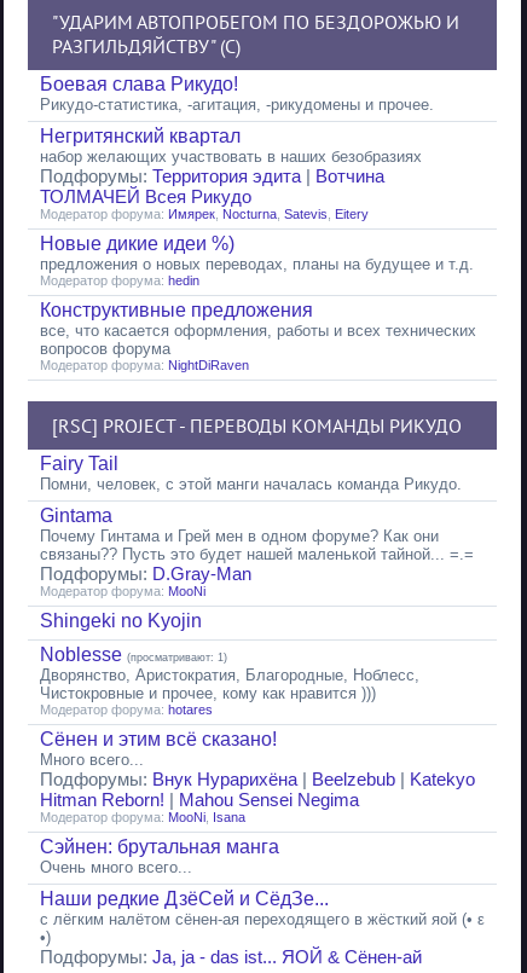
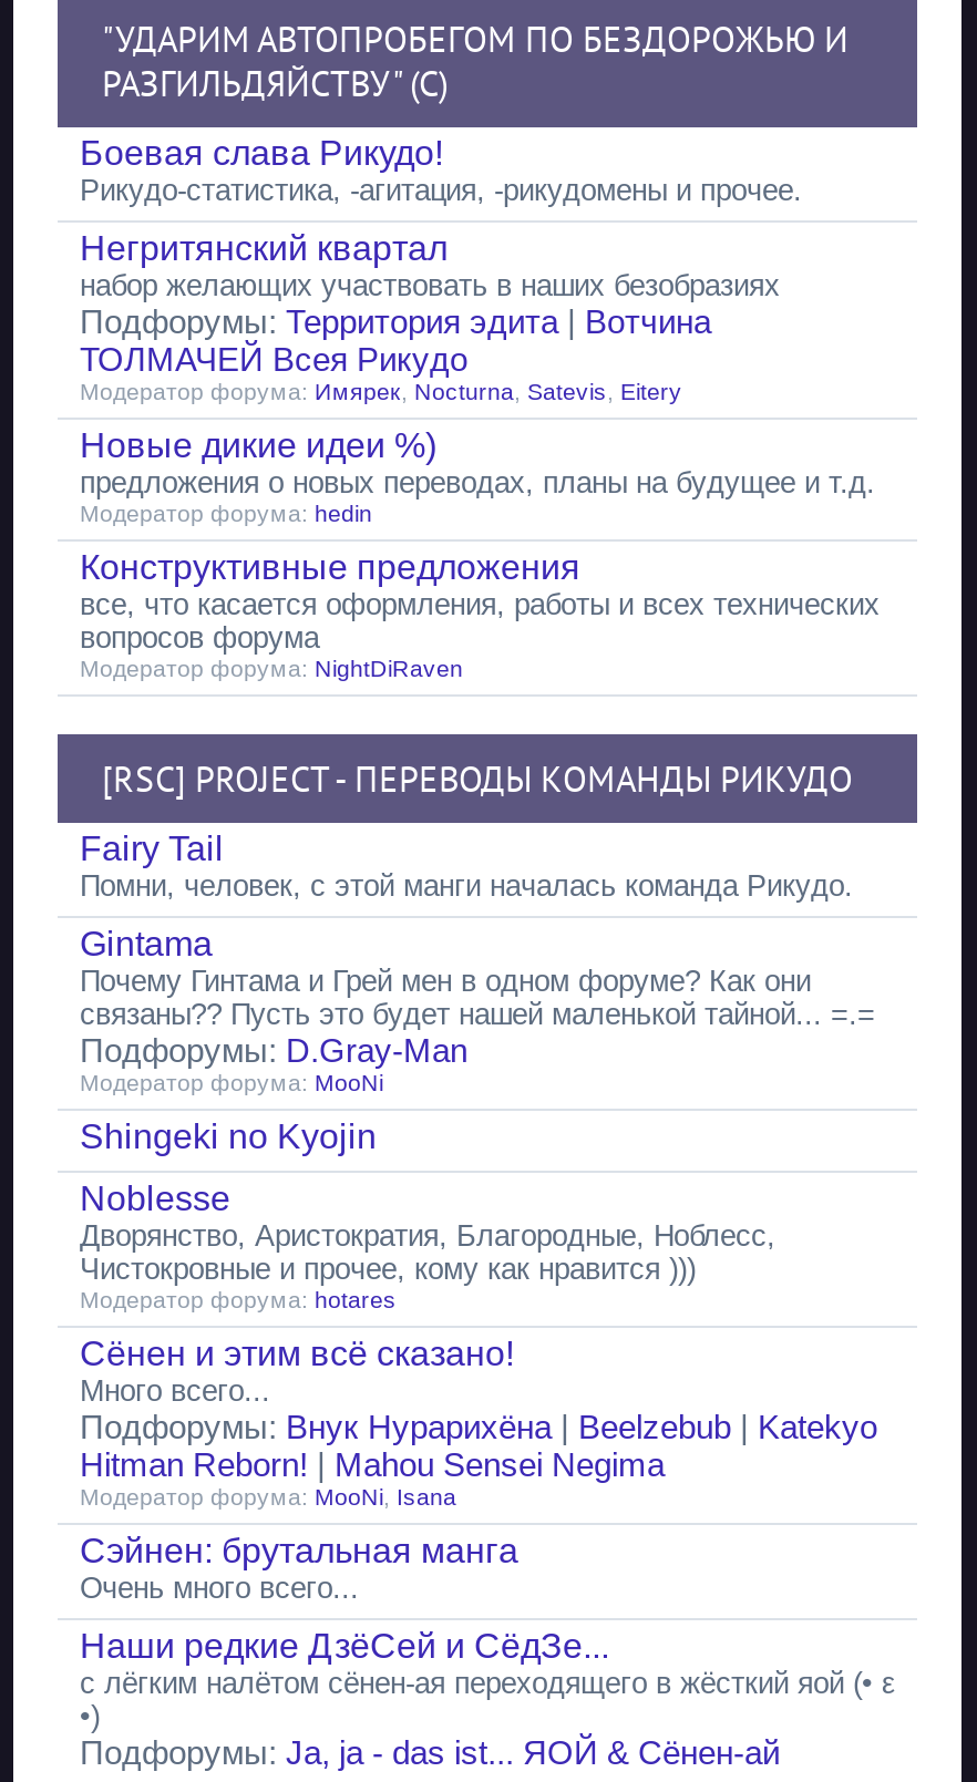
- Noblesse (просматривают: 1)
+ Noblesse
